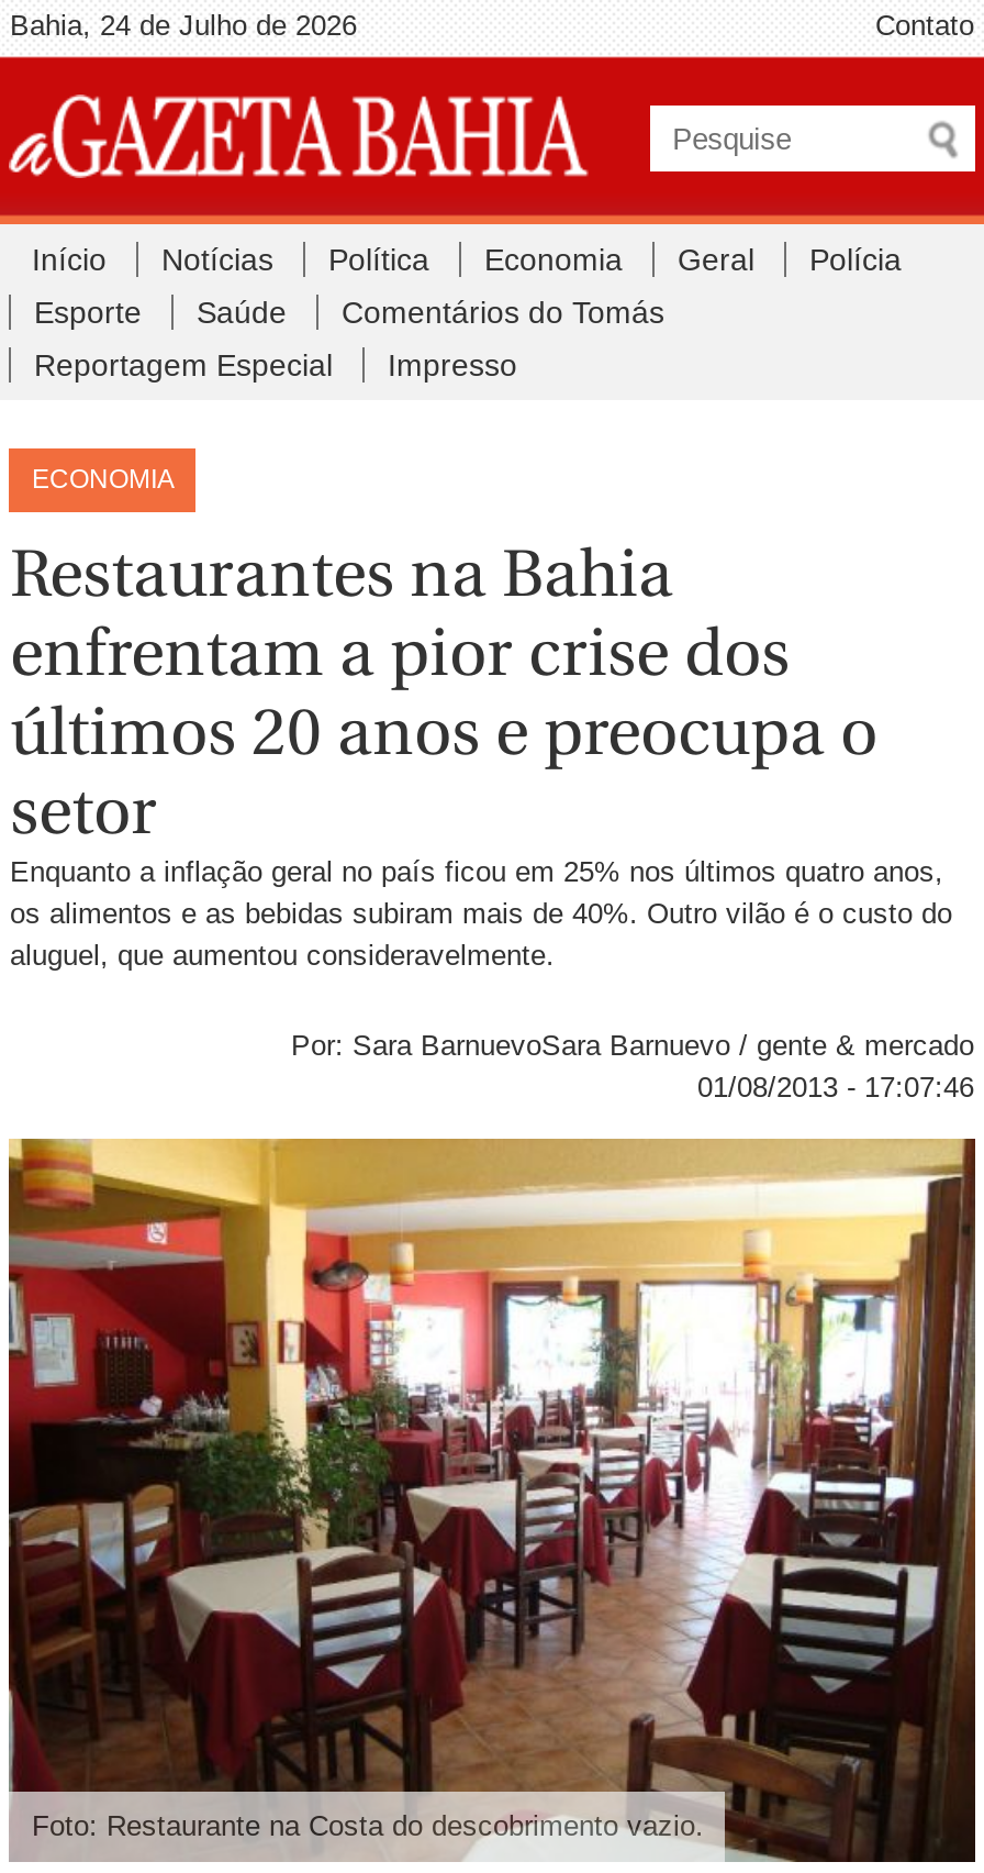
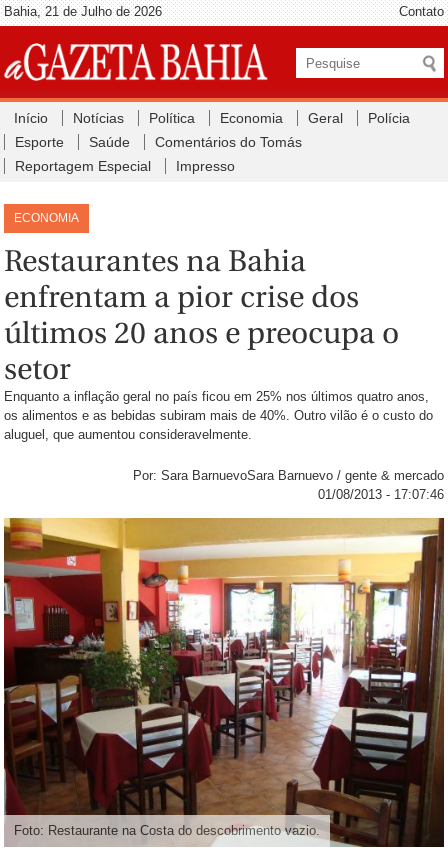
- Bahia, 24 de Julho de 2026
+ Bahia, 21 de Julho de 2026
